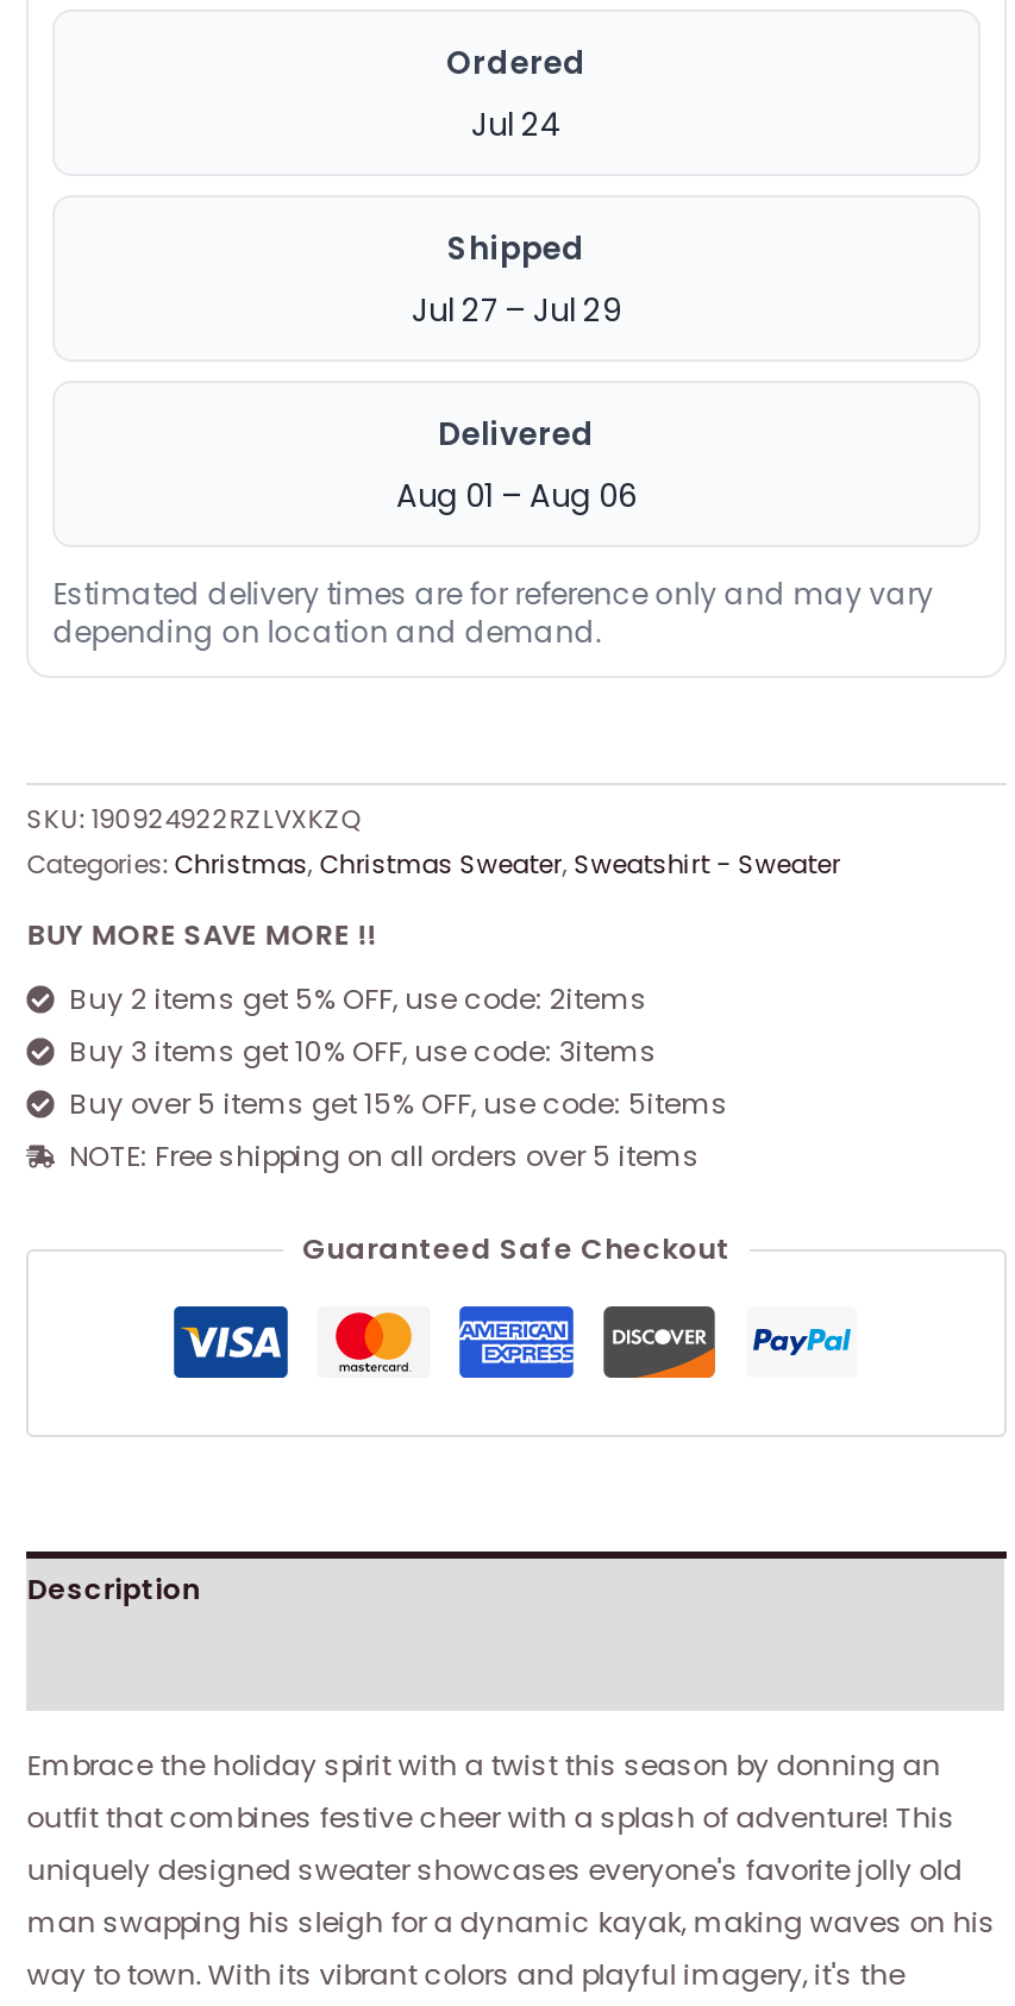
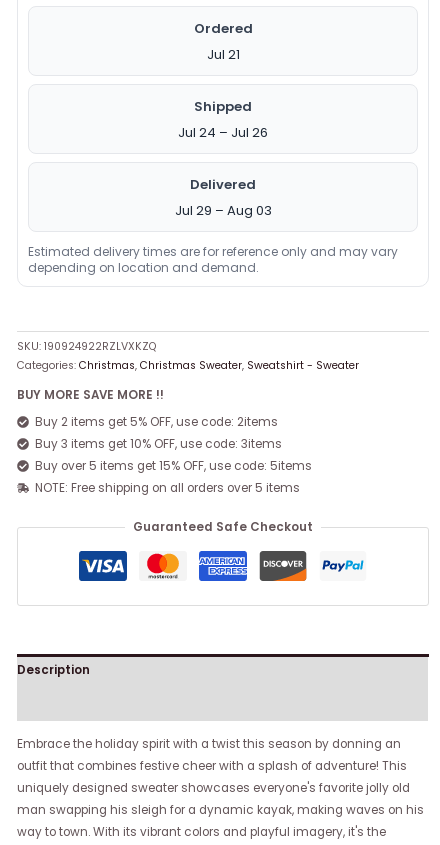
- Jul 24
+ Jul 21

- Jul 27 – Jul 29
+ Jul 24 – Jul 26

- Aug 01 – Aug 06
+ Jul 29 – Aug 03
